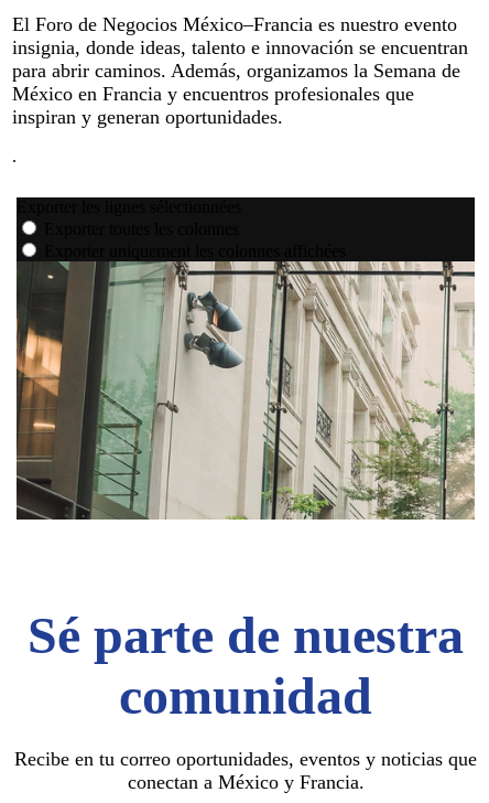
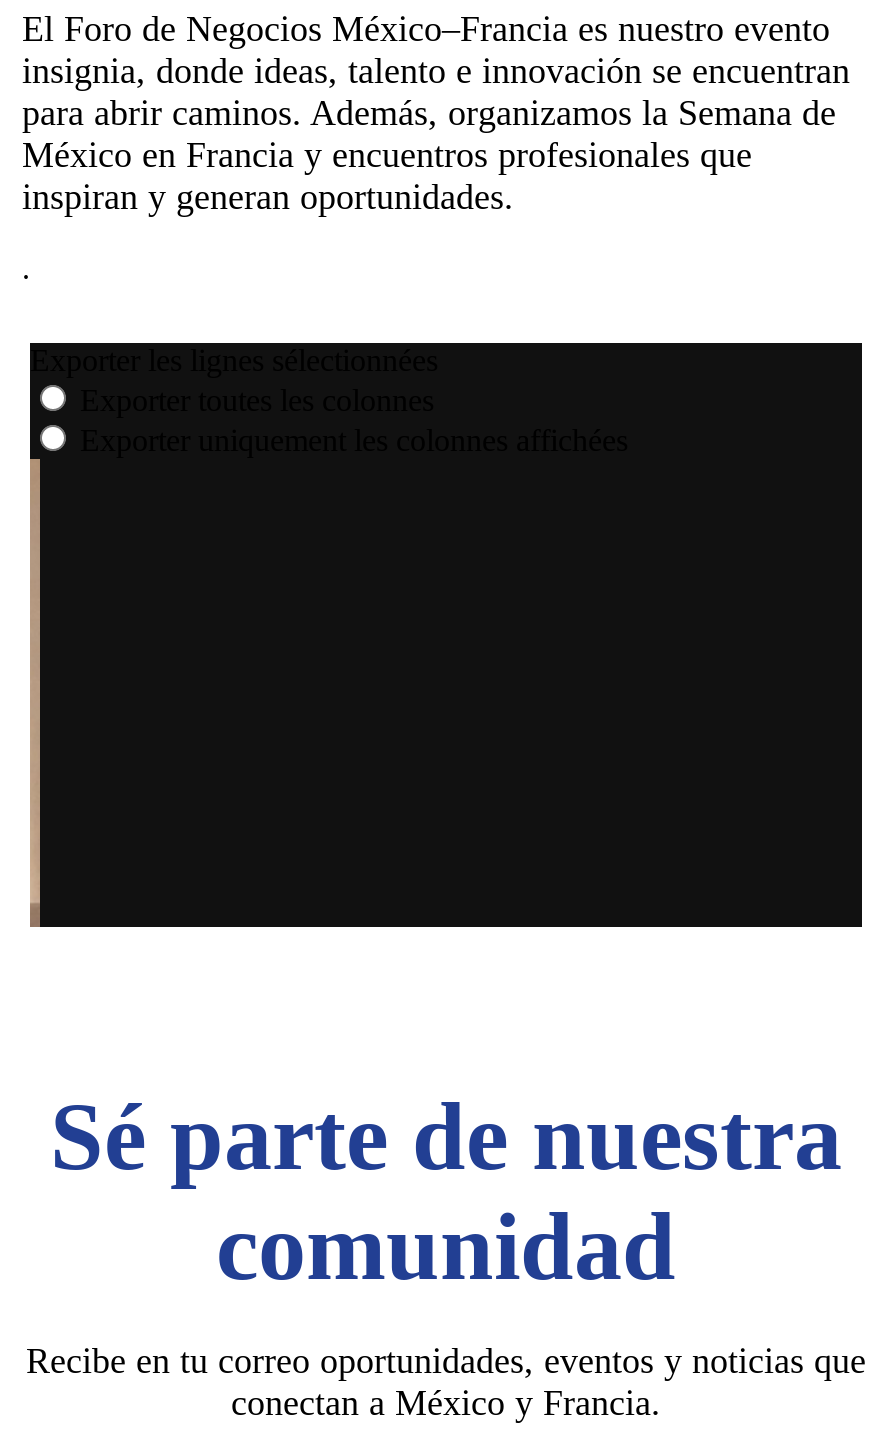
- [image]
